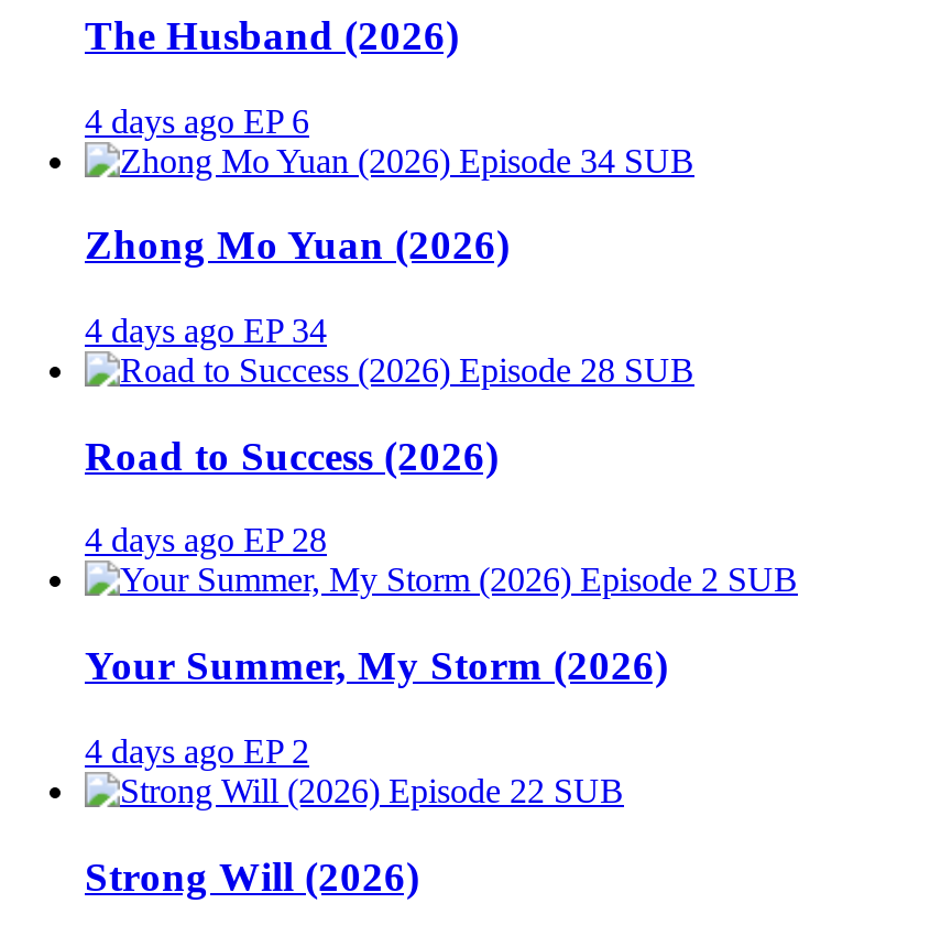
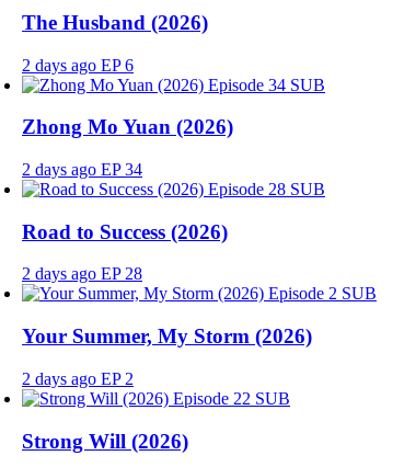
- 4 days ago EP 6
+ 2 days ago EP 6

- 4 days ago EP 34
+ 2 days ago EP 34

- 4 days ago EP 28
+ 2 days ago EP 28

- 4 days ago EP 2
+ 2 days ago EP 2
